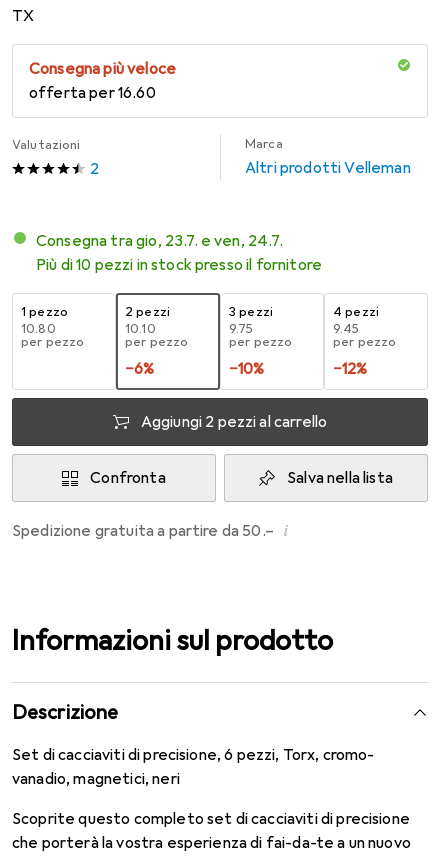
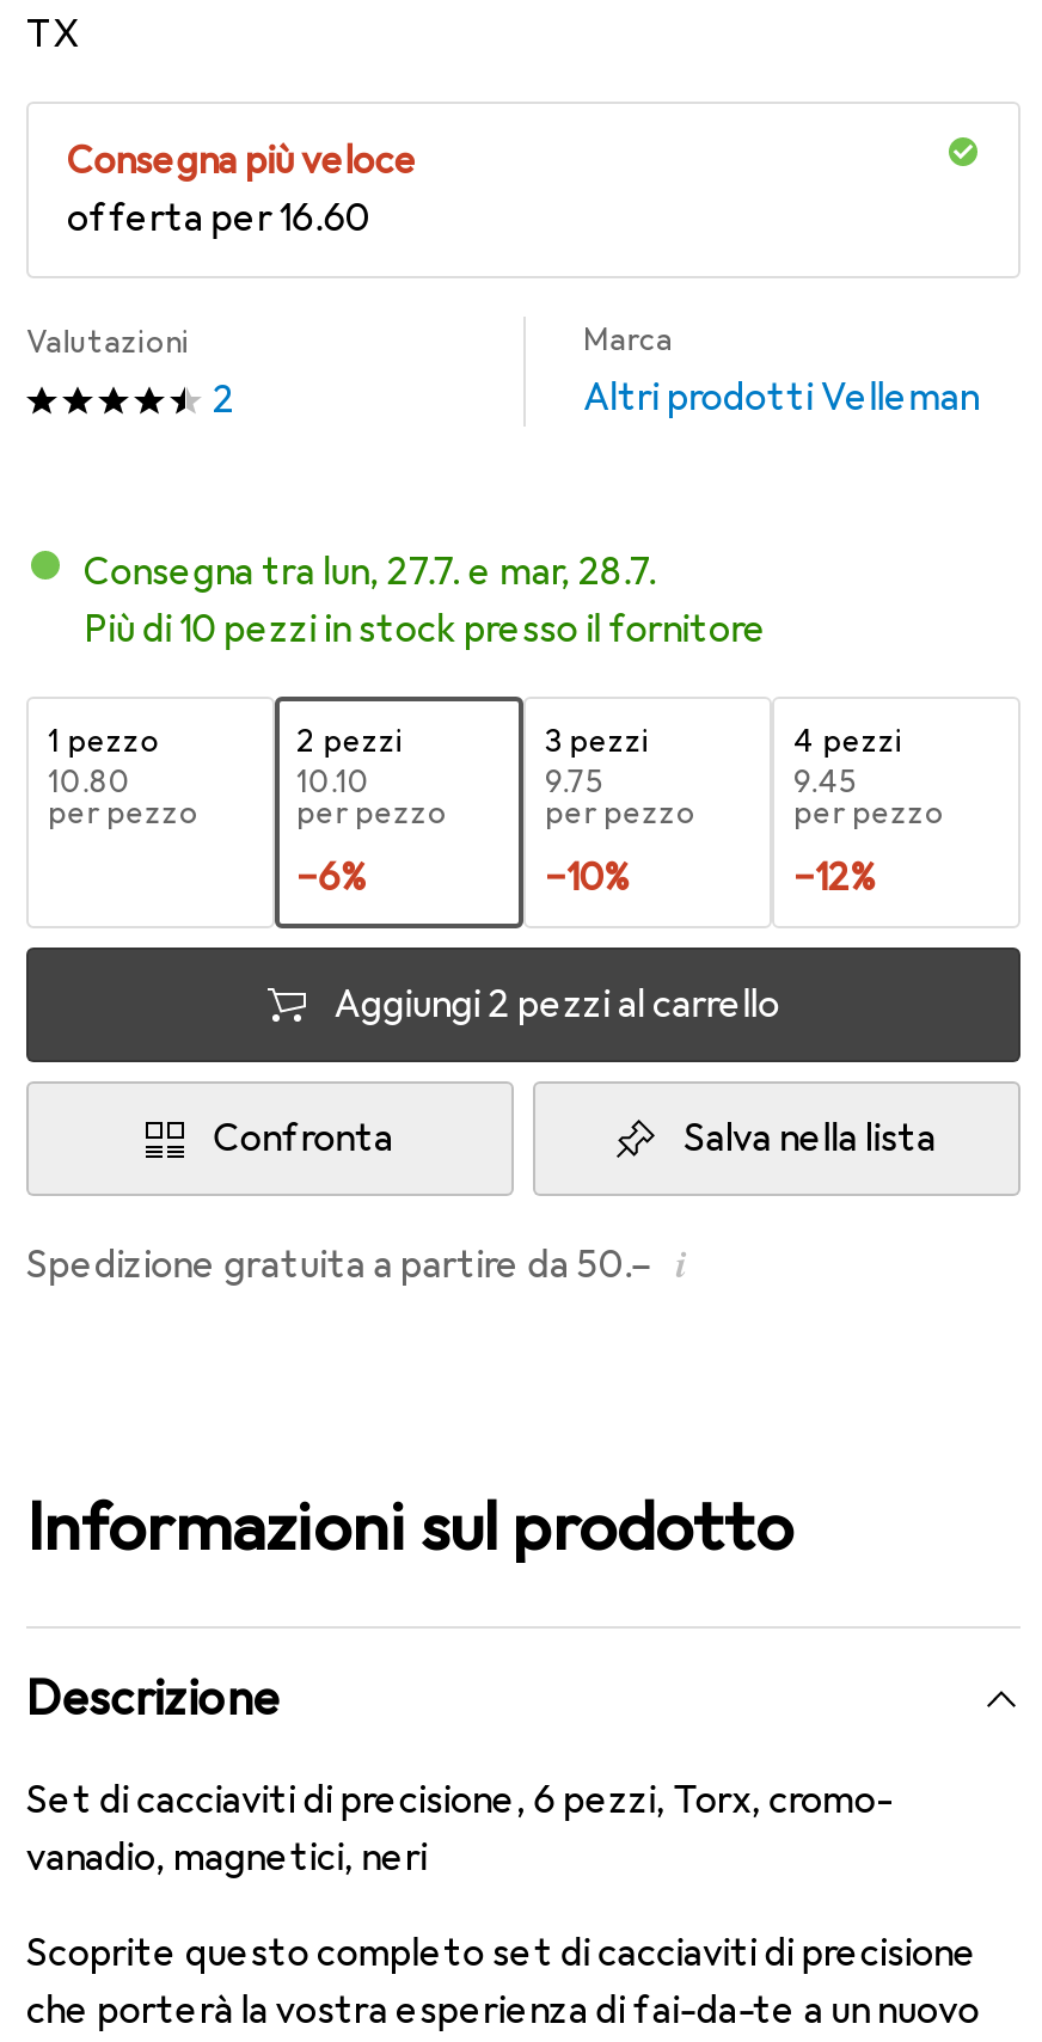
- Consegna tra gio, 23.7. e ven, 24.7.
+ Consegna tra lun, 27.7. e mar, 28.7.
